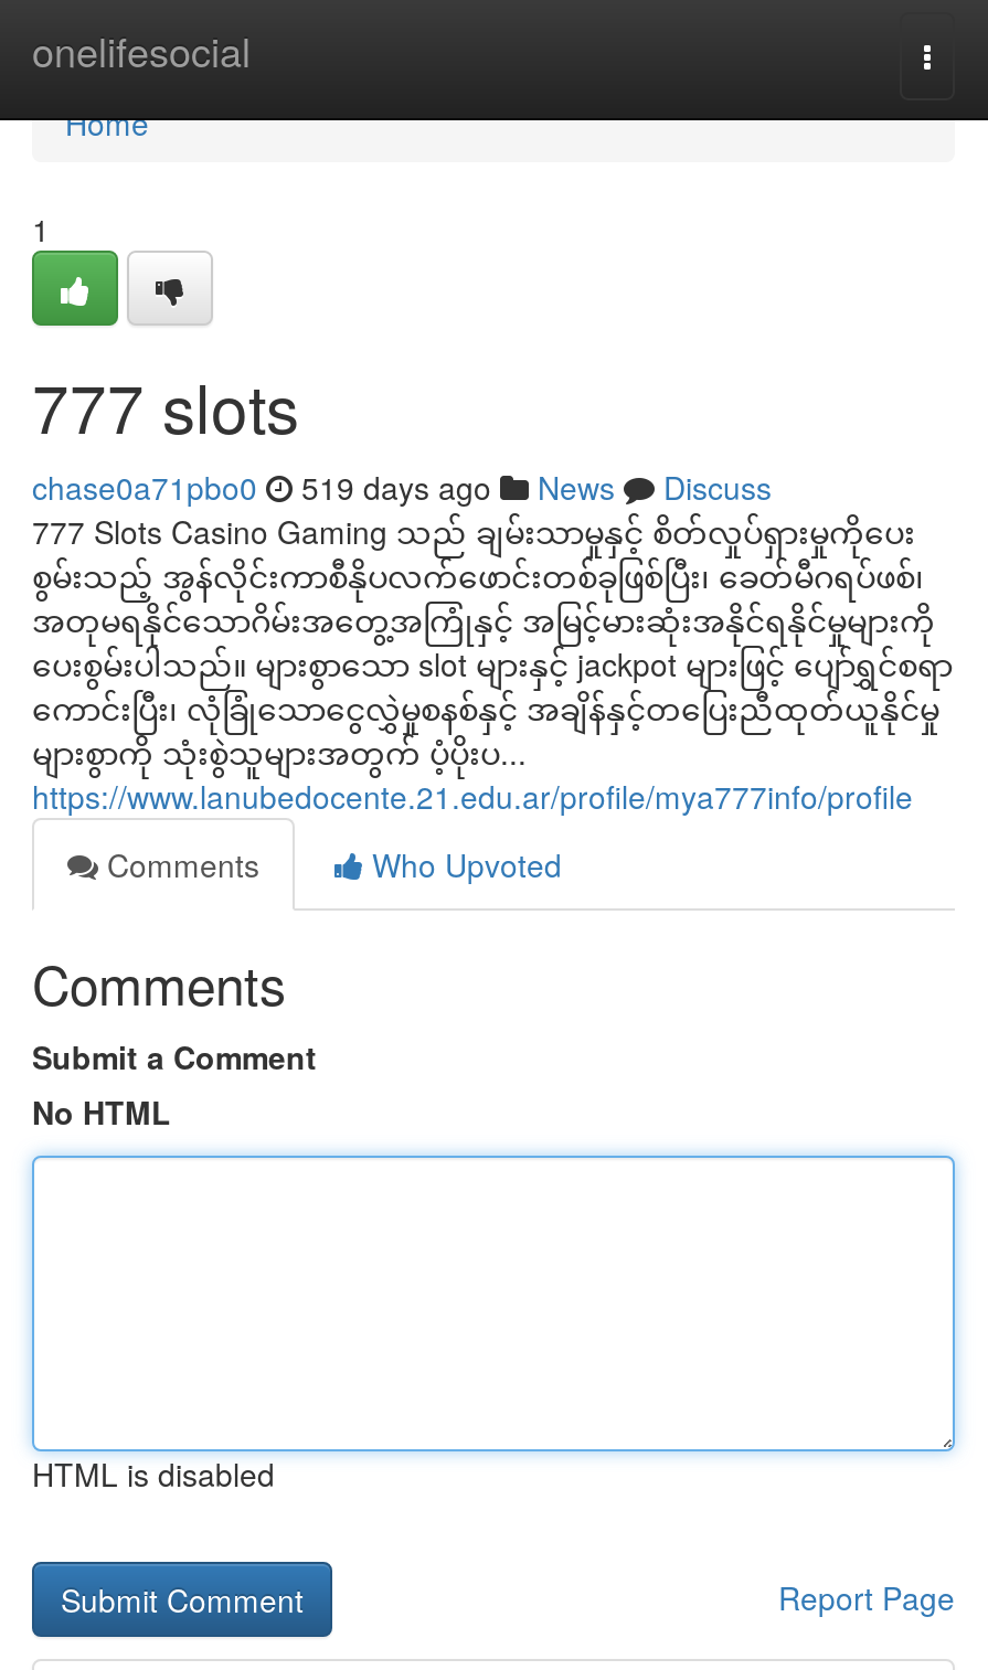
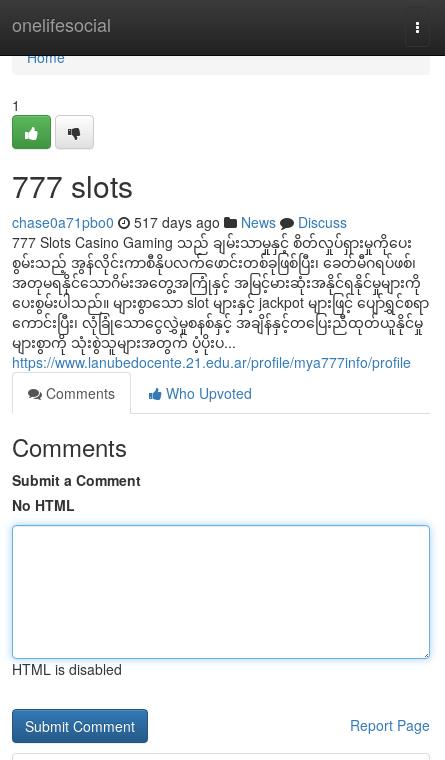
- chase0a71pbo0 519 days ago News Discuss
+ chase0a71pbo0 517 days ago News Discuss
